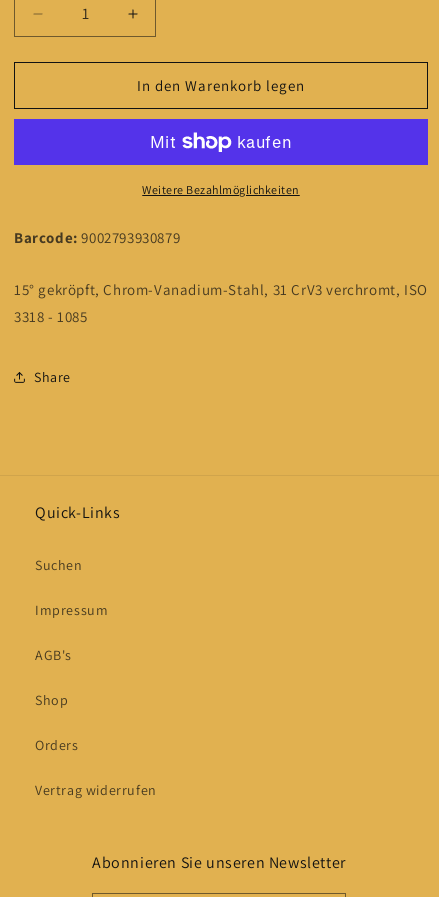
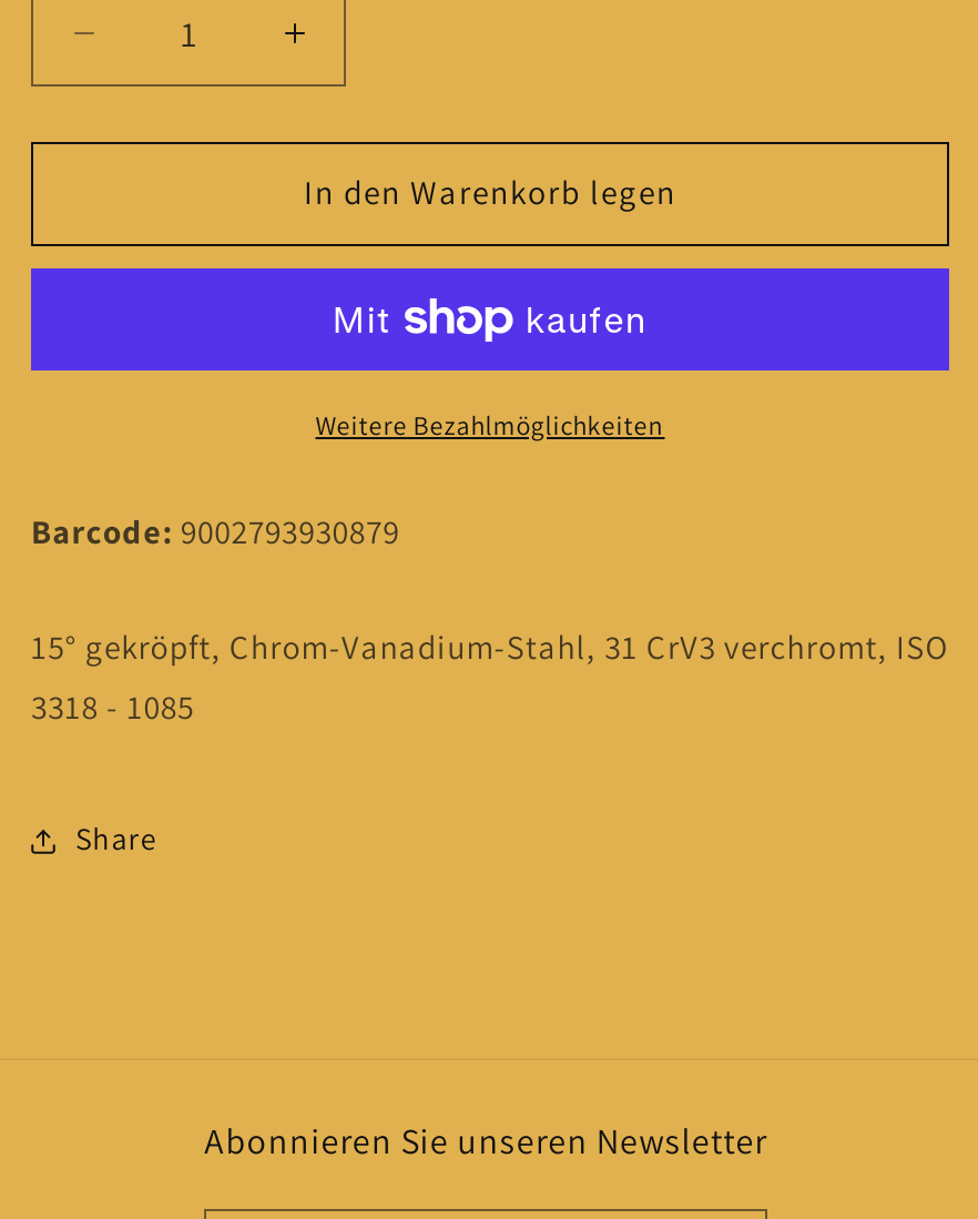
- Quick-Links
- Suchen
- Impressum
- AGB's
- Shop
- Orders
- Vertrag widerrufen
